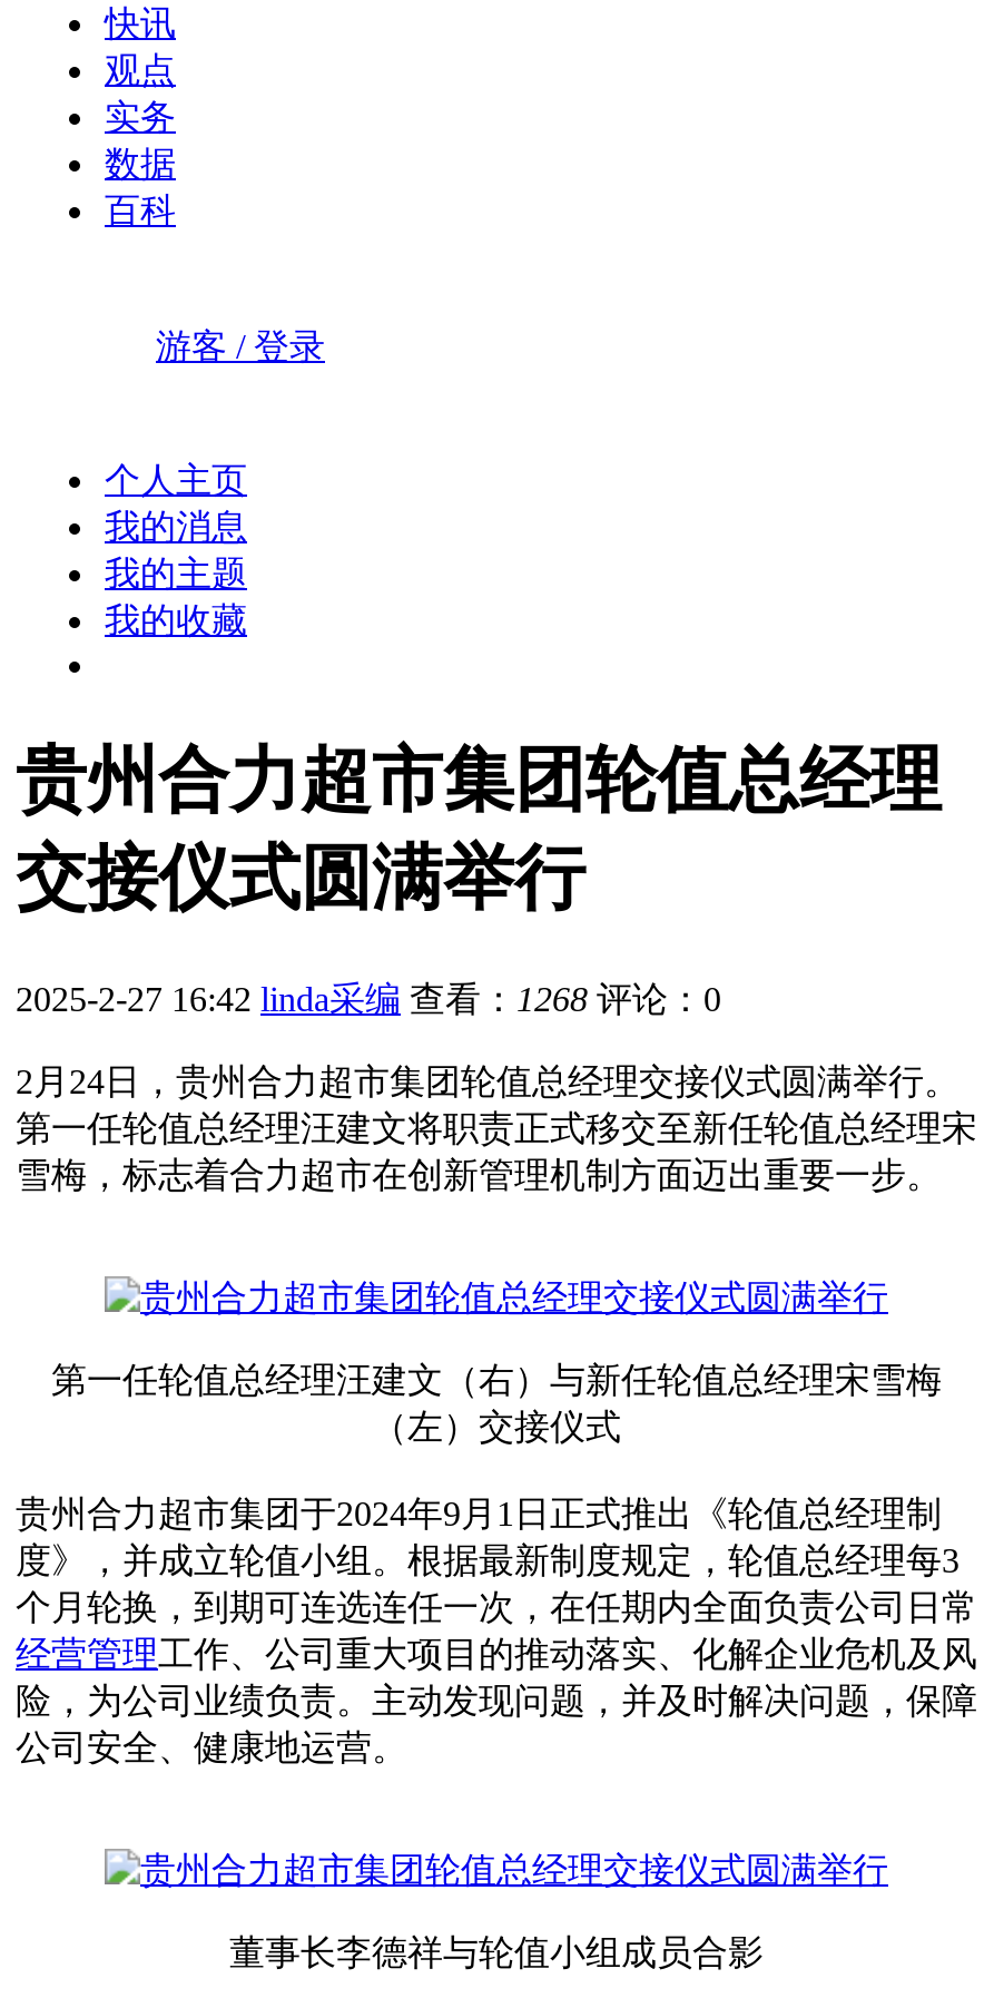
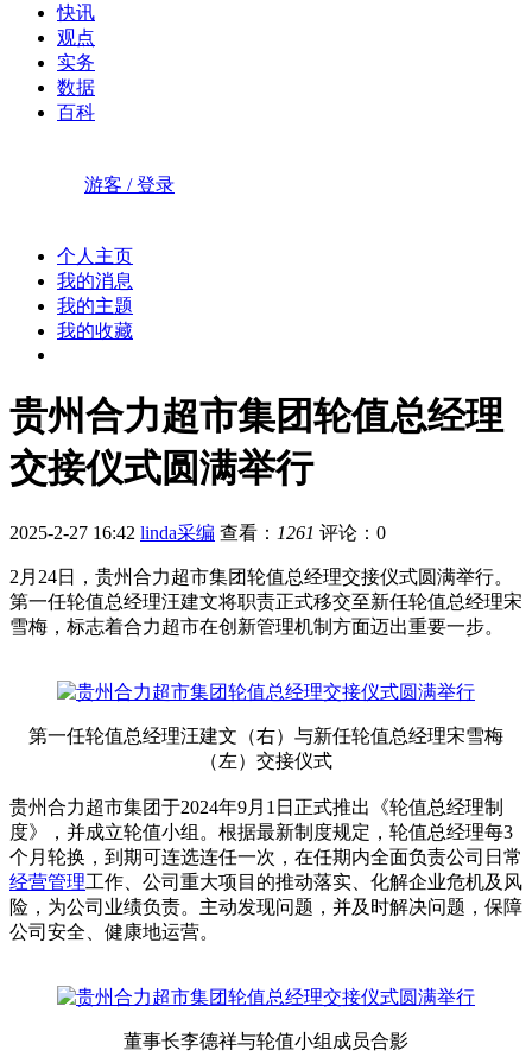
- 2025-2-27 16:42 linda采编查看：1268评论：0
+ 2025-2-27 16:42 linda采编查看：1261评论：0
